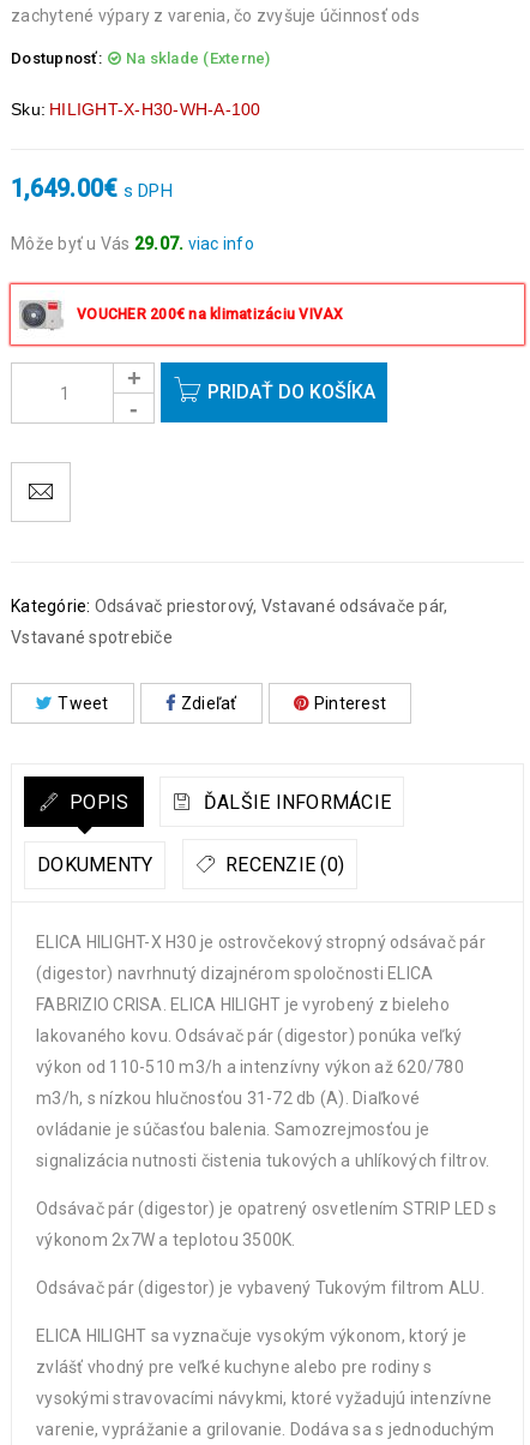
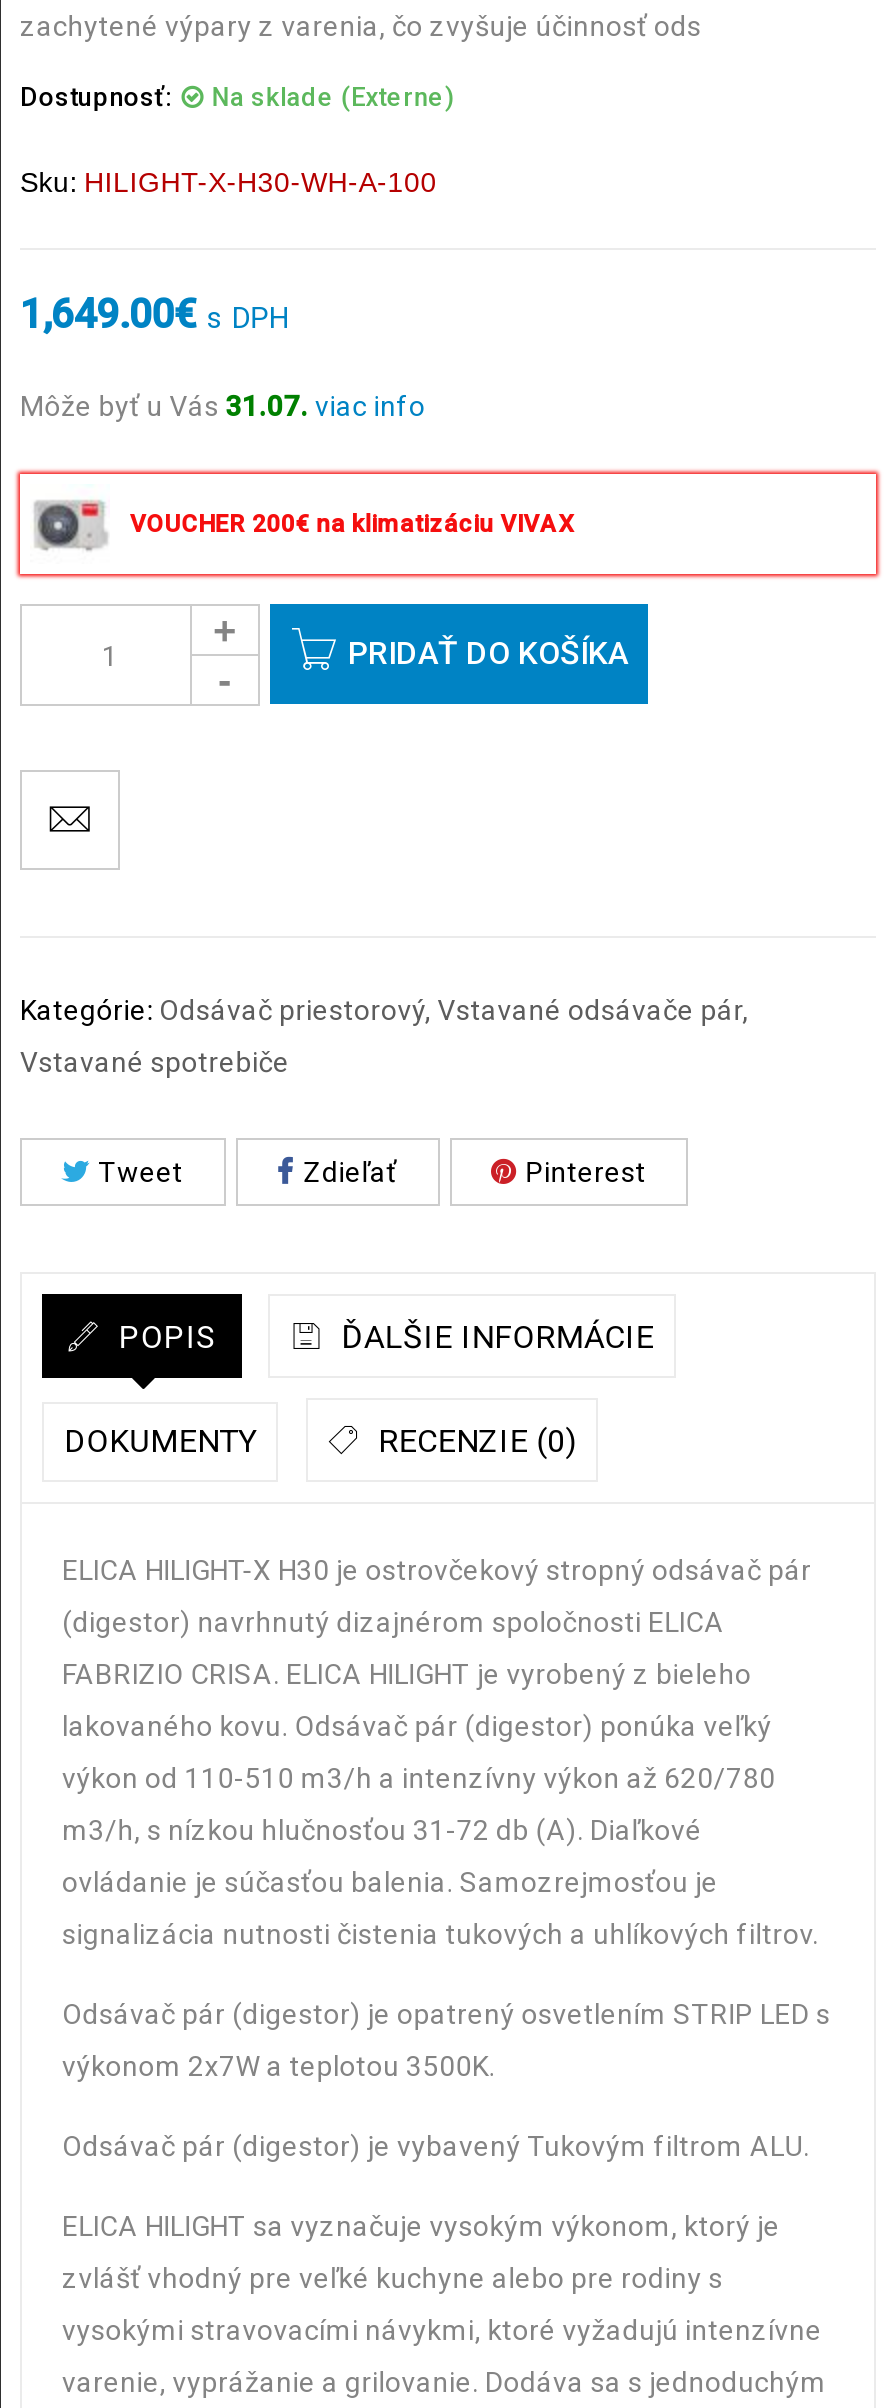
- Môže byť u Vás 29.07. viac info
+ Môže byť u Vás 31.07. viac info
